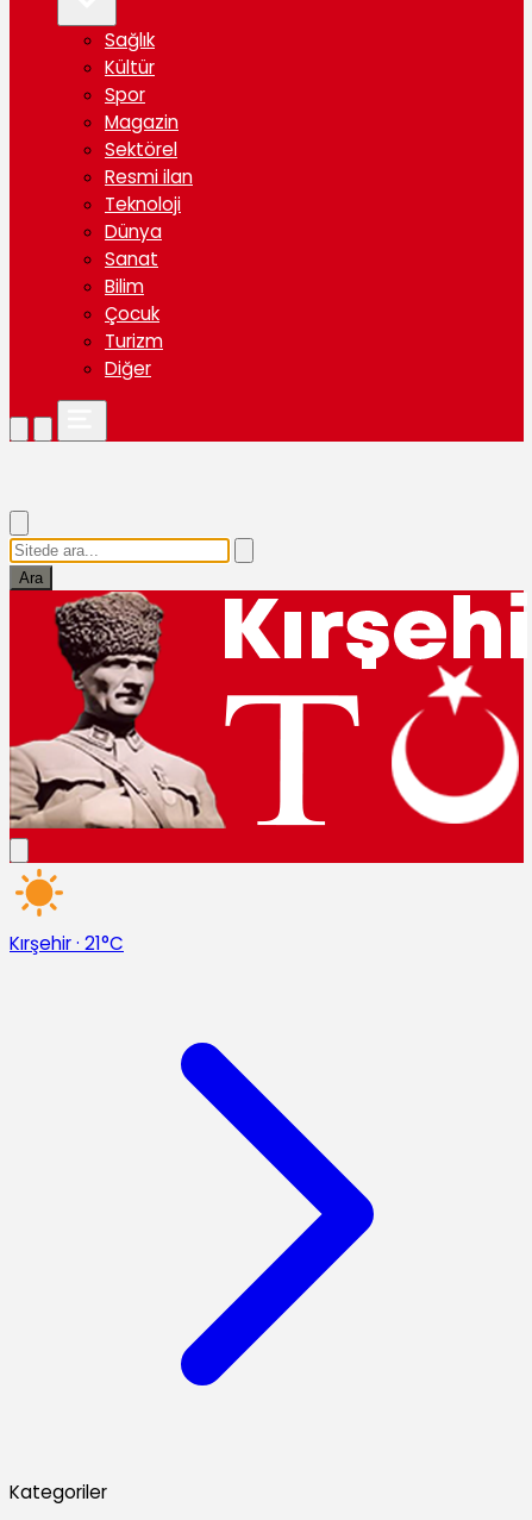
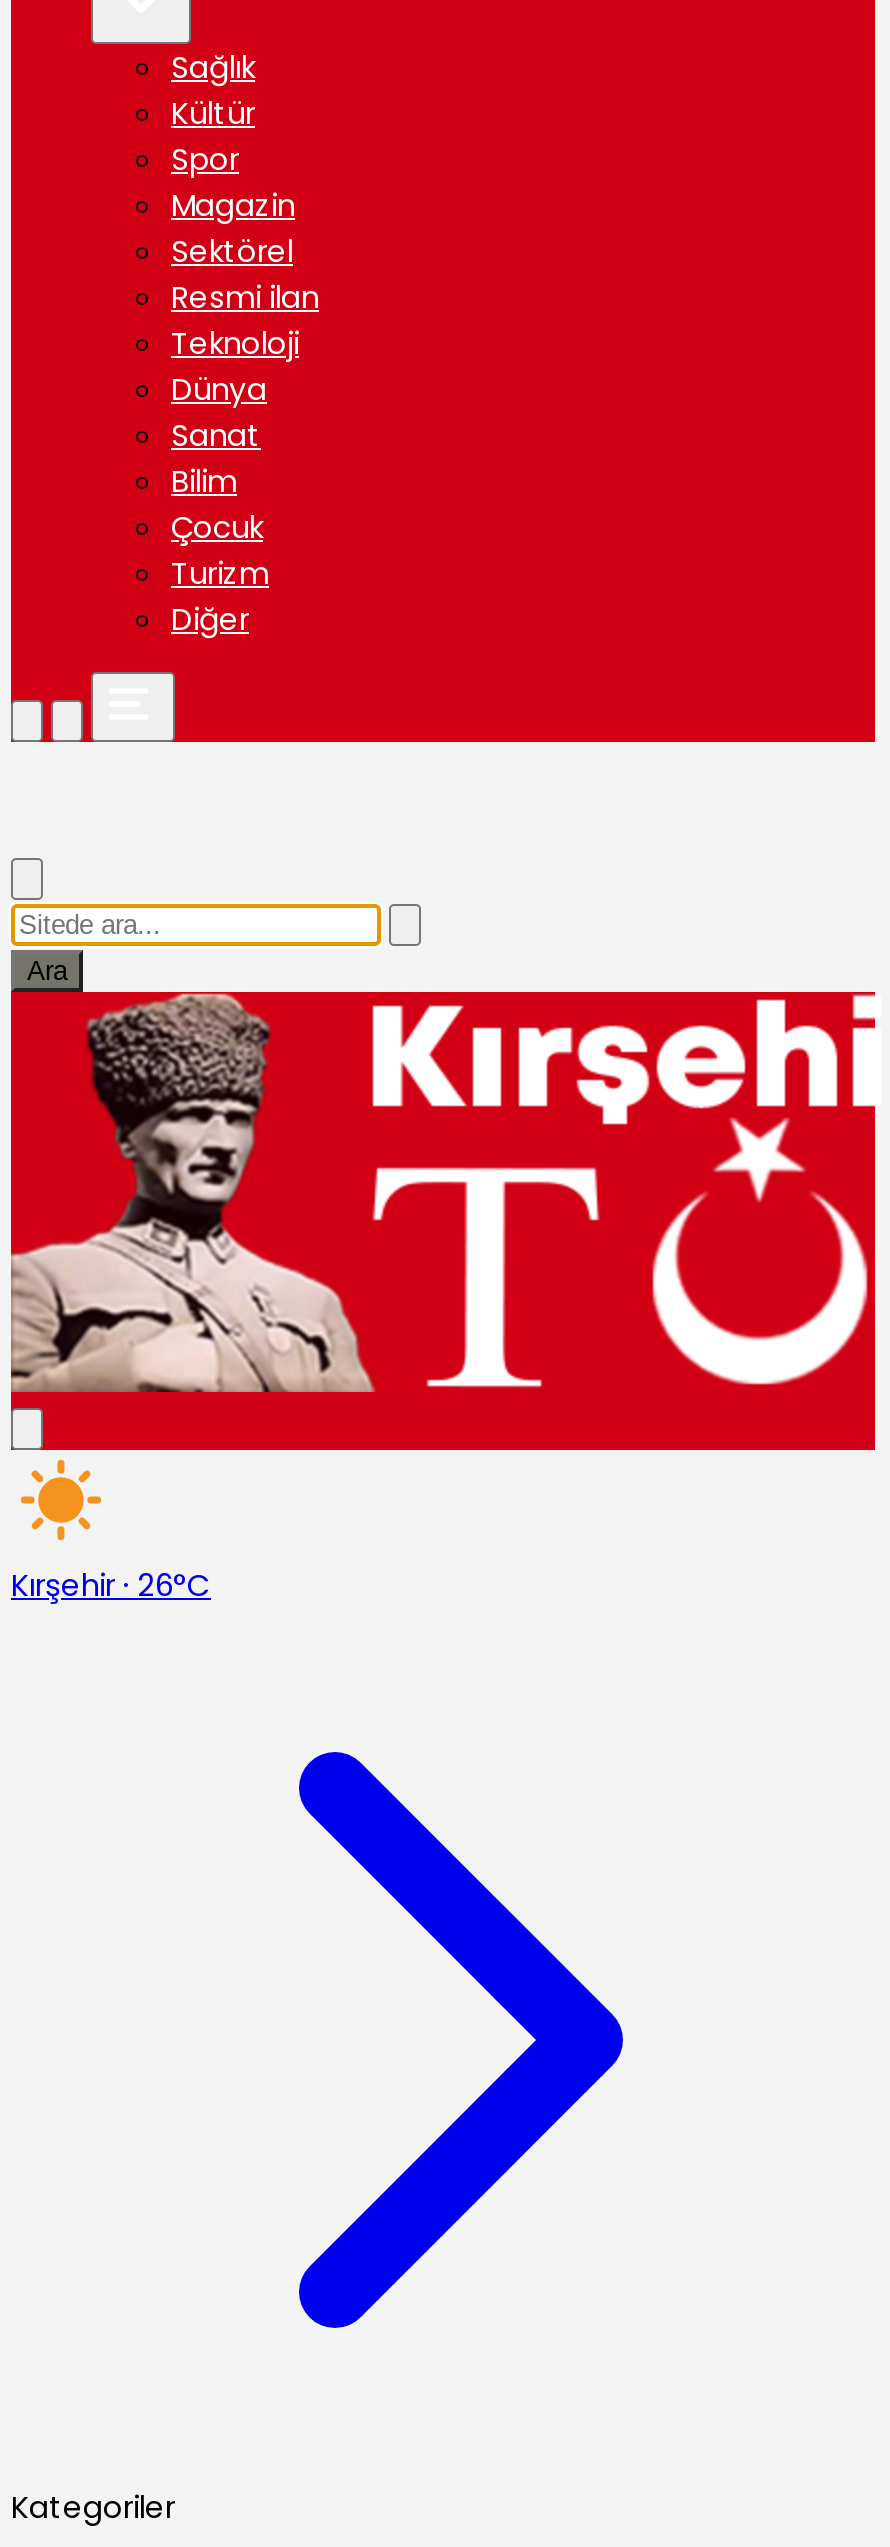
- Kırşehir · 21°C
+ Kırşehir · 26°C
